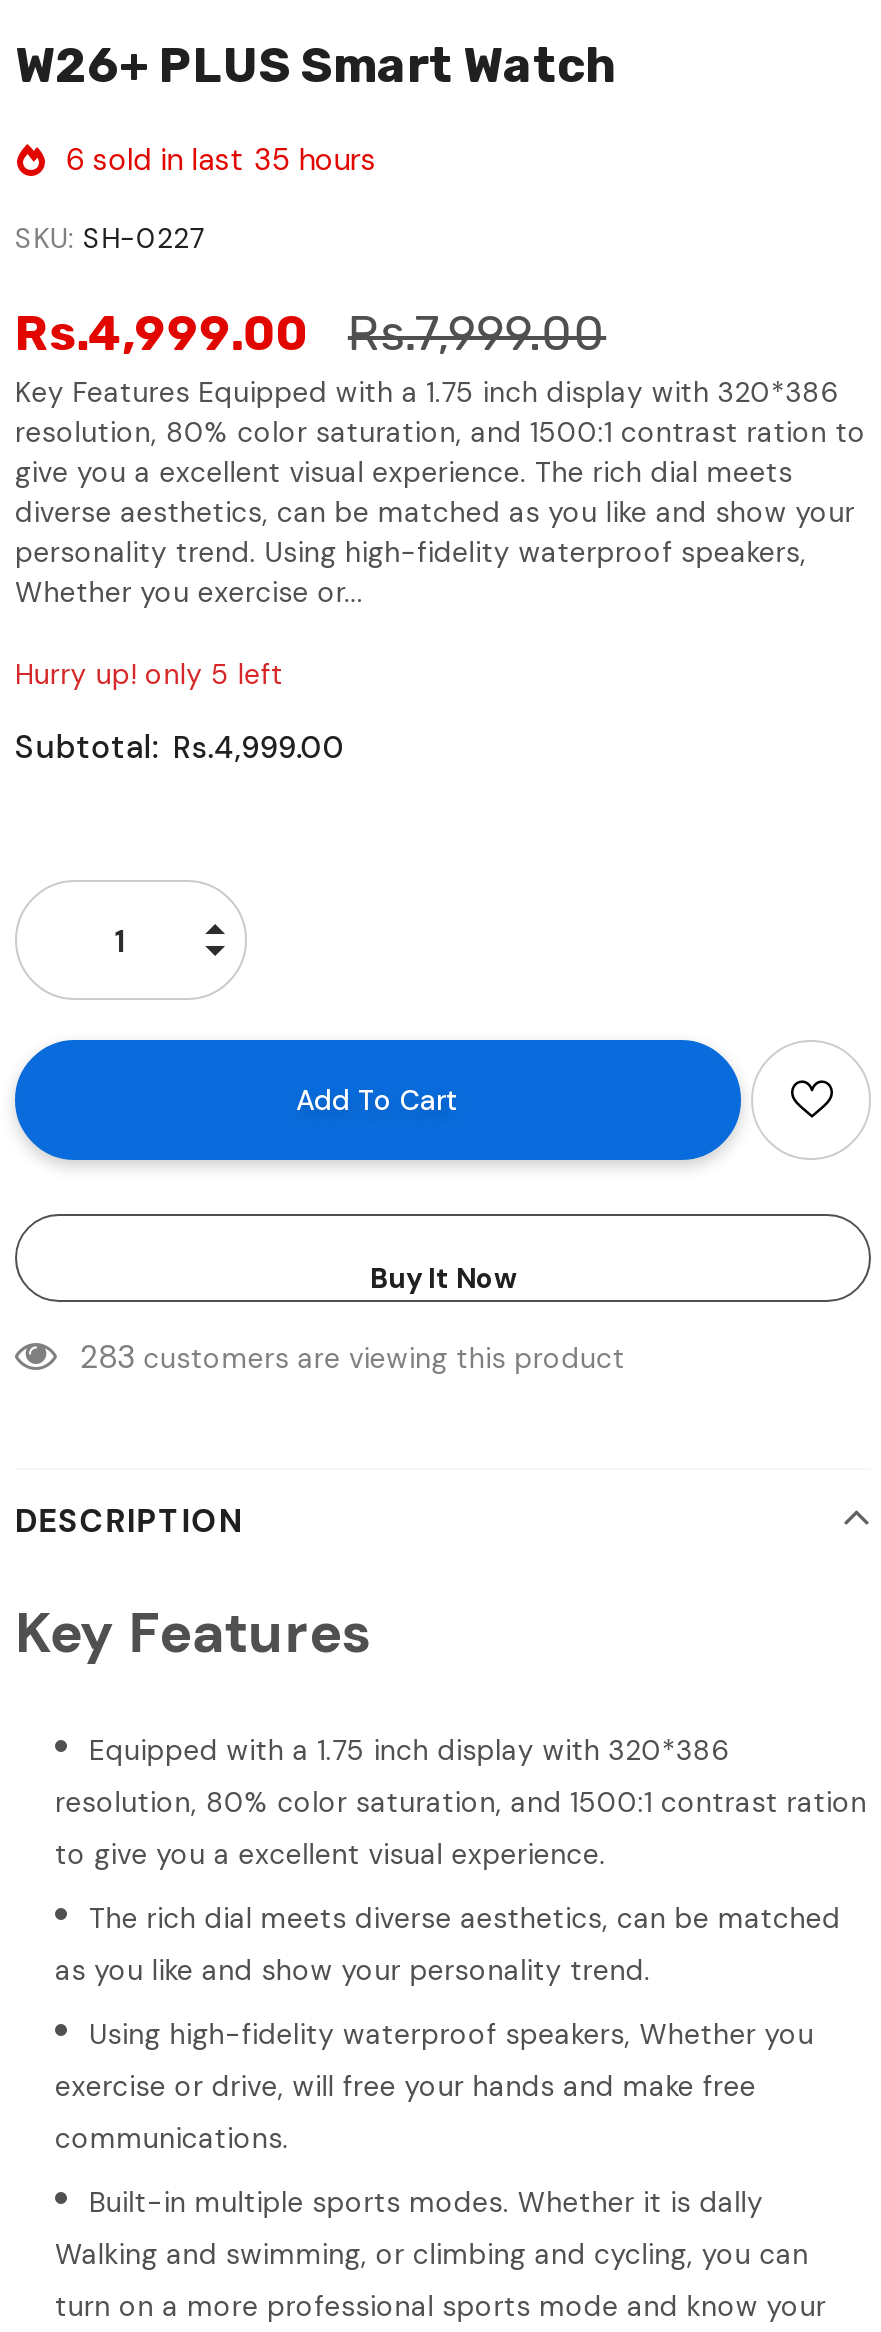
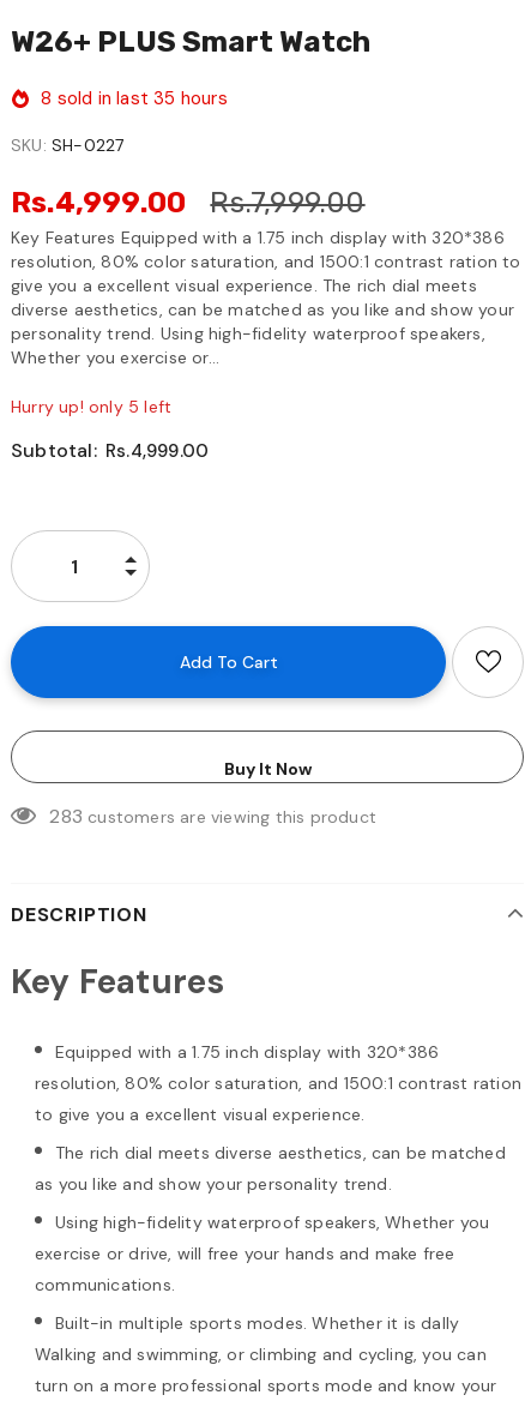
- 6 sold in last 35 hours
+ 8 sold in last 35 hours
